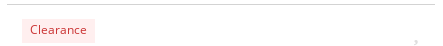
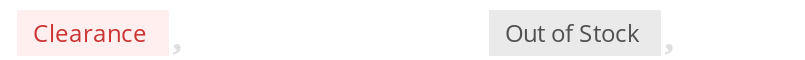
+ Out of Stock
